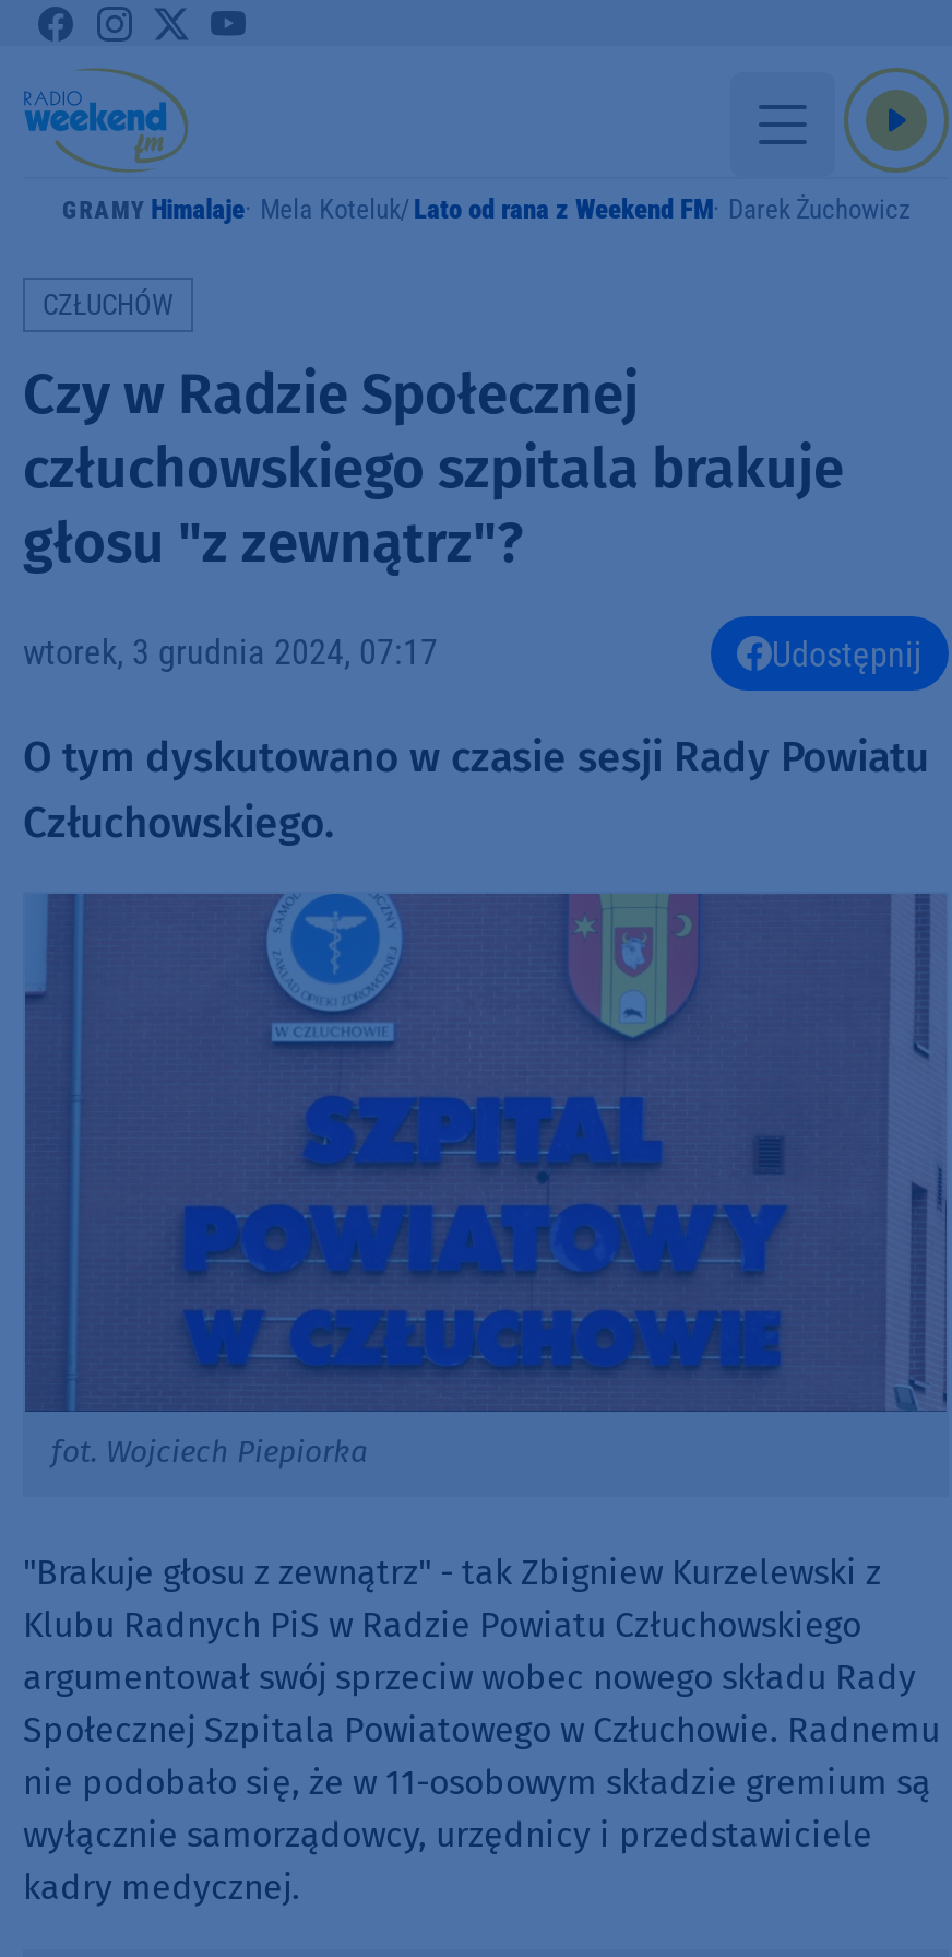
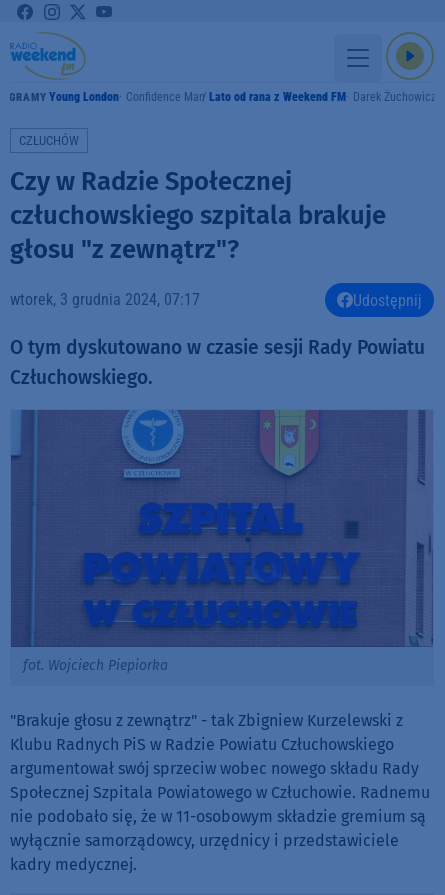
- GRAMY Himalaje Mela Koteluk Lato od rana z Weekend FM Darek Żuchowicz
+ GRAMY Young London Confidence Man Lato od rana z Weekend FM Darek Żuchowicz
